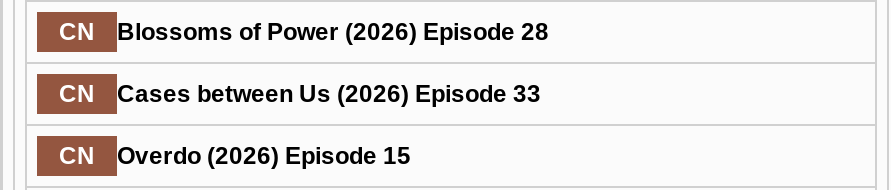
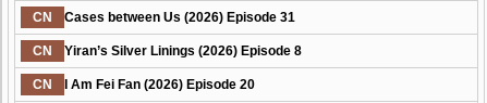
- Blossoms of Power (2026) Episode 28
+ Cases between Us (2026) Episode 31

- Cases between Us (2026) Episode 33
+ Yiran’s Silver Linings (2026) Episode 8

- Overdo (2026) Episode 15
+ I Am Fei Fan (2026) Episode 20
